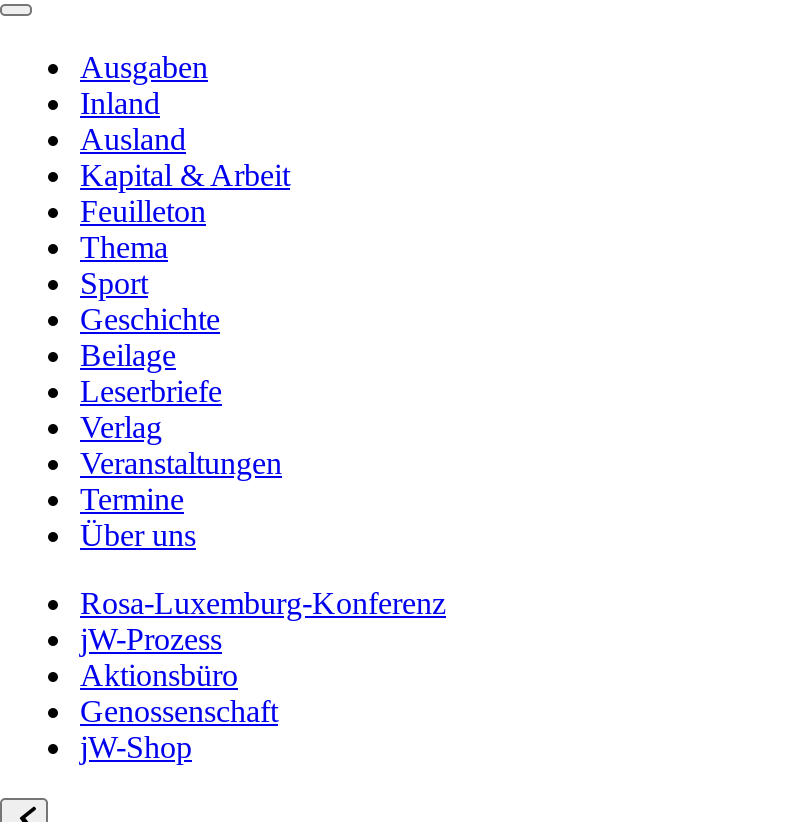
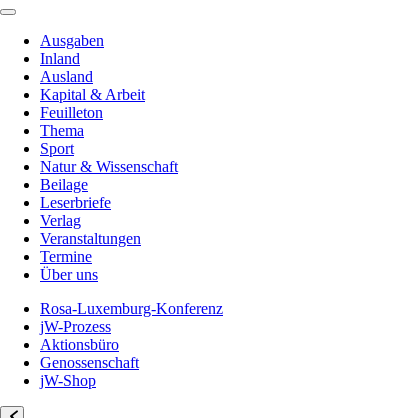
- Geschichte
+ Natur & Wissenschaft
